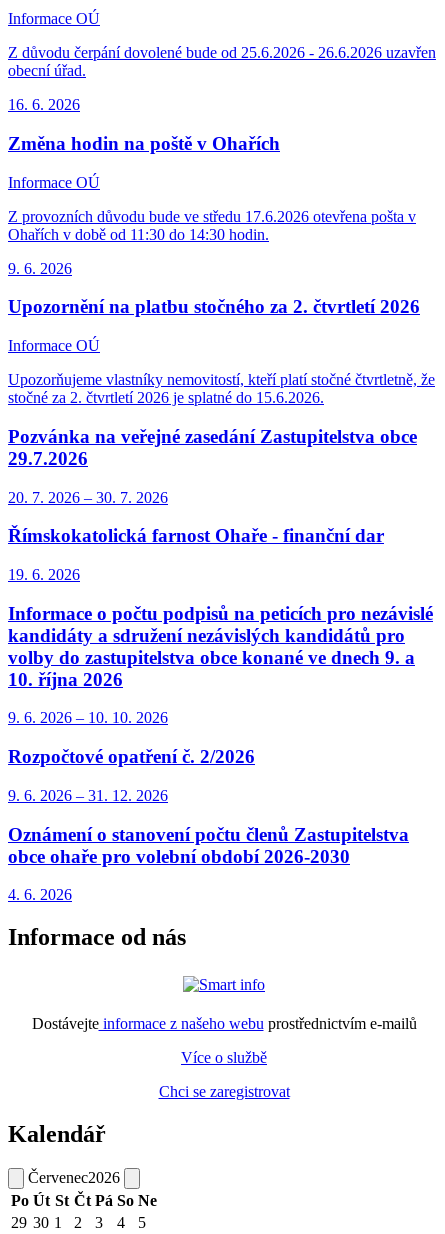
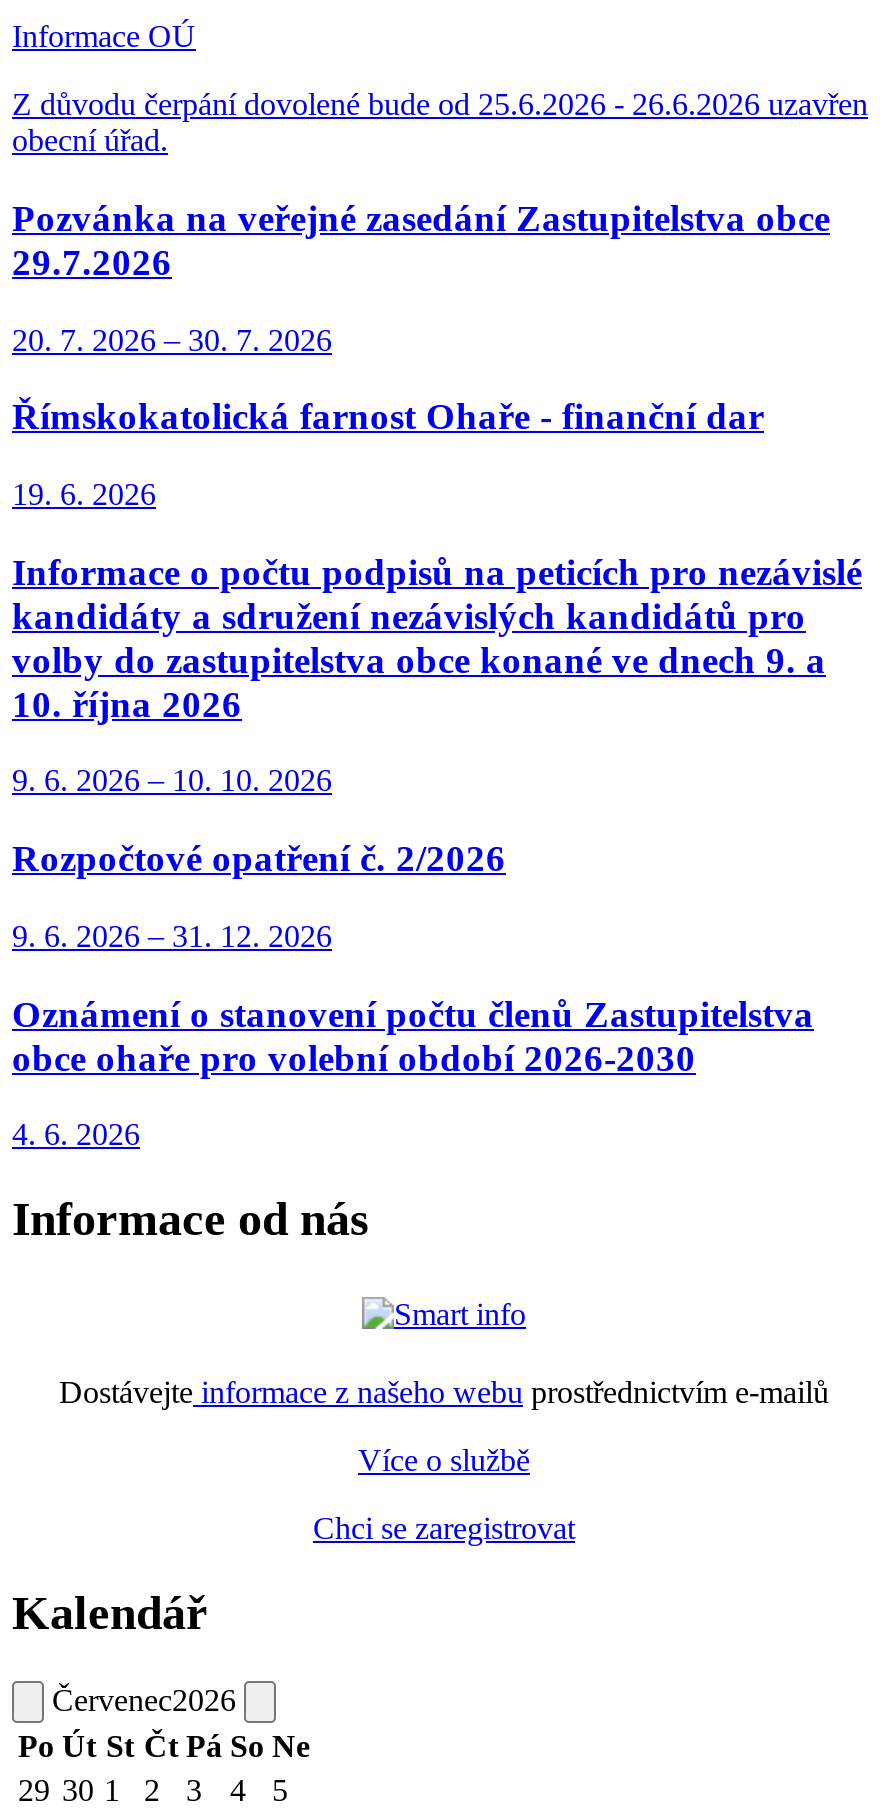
- 16. 6. 2026
- Změna hodin na poště v Ohařích
- Informace OÚ
- Z provozních důvodu bude ve středu 17.6.2026 otevřena pošta v
- Ohařích v době od 11:30 do 14:30 hodin.
- 9. 6. 2026
- Upozornění na platbu stočného za 2. čtvrtletí 2026
- Informace OÚ
- Upozorňujeme vlastníky nemovitostí, kteří platí stočné čtvrtletně, že
- stočné za 2. čtvrtletí 2026 je splatné do 15.6.2026.
